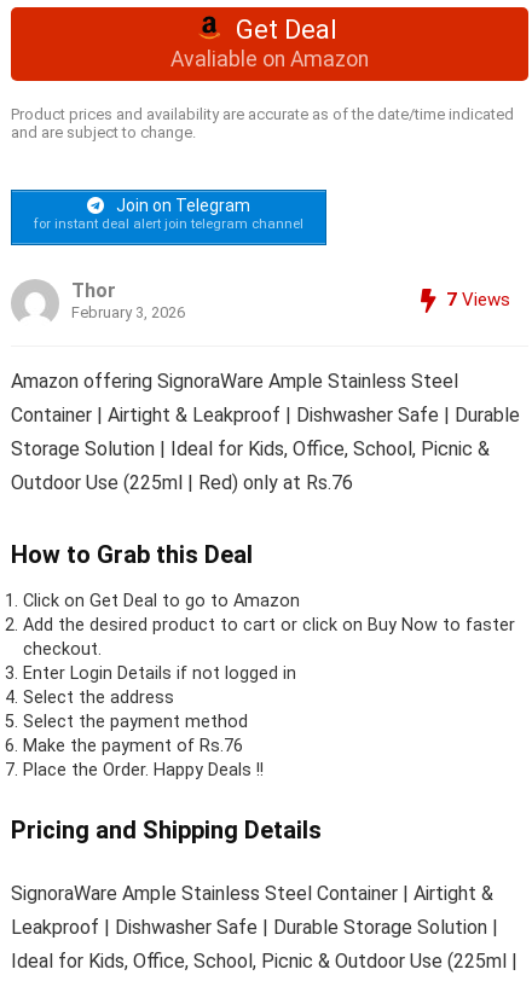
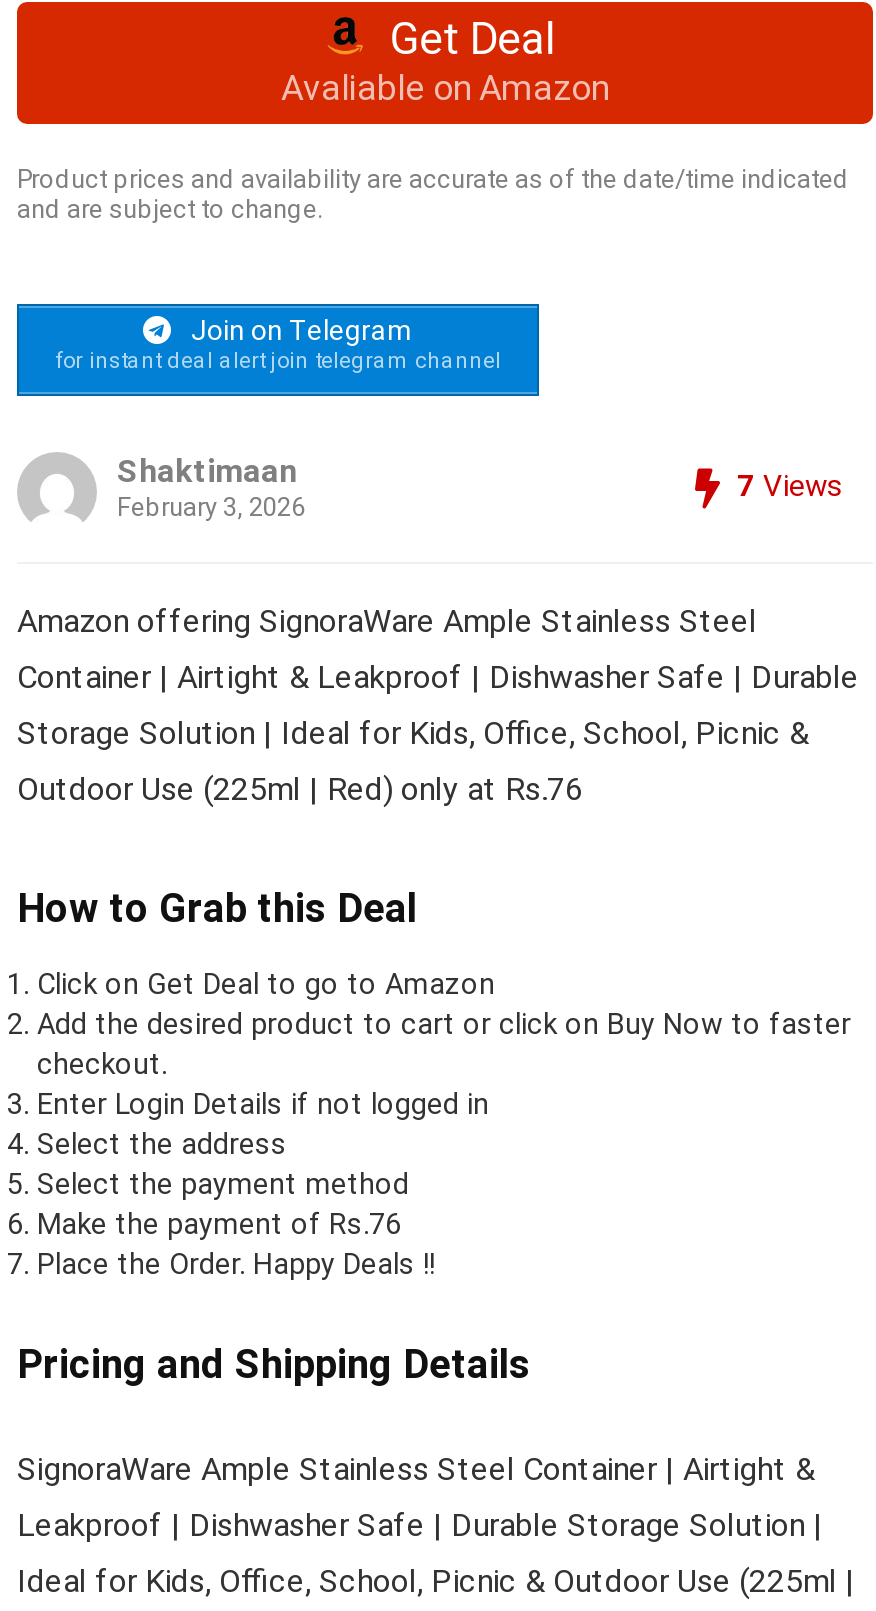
- Thor
+ Shaktimaan
